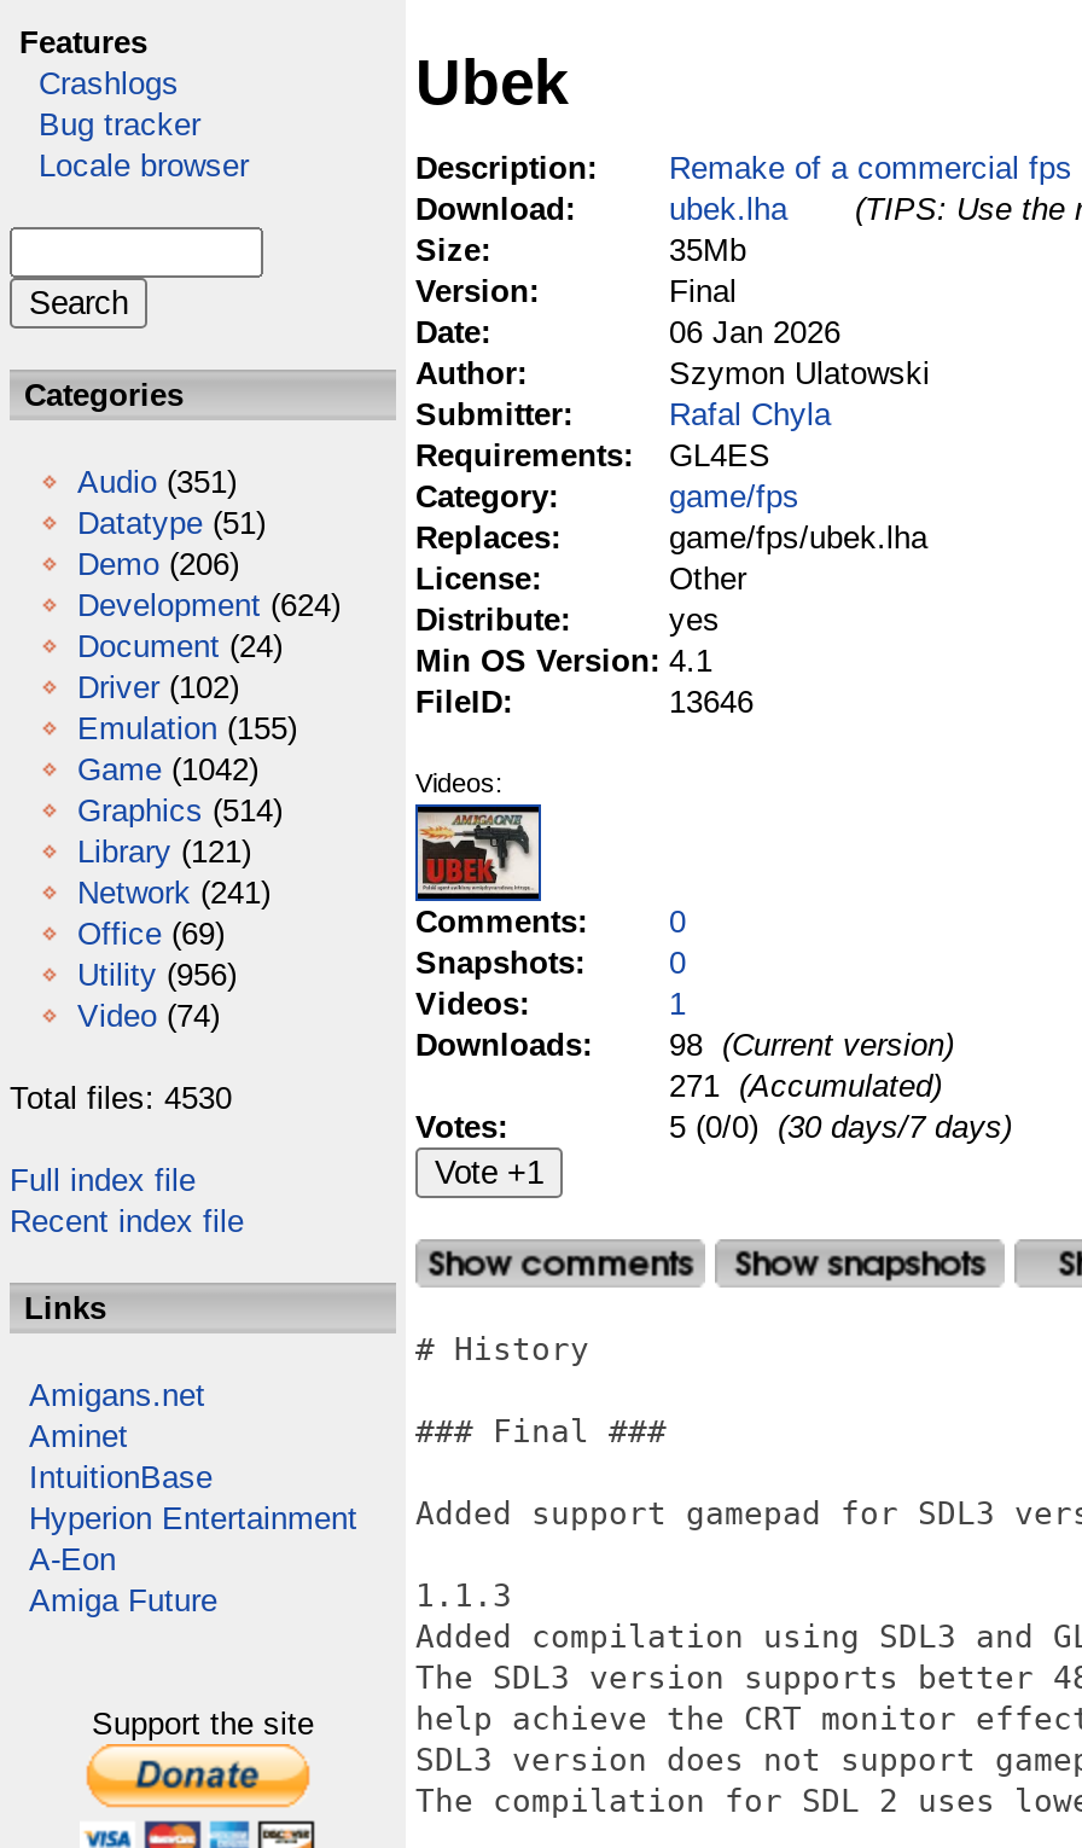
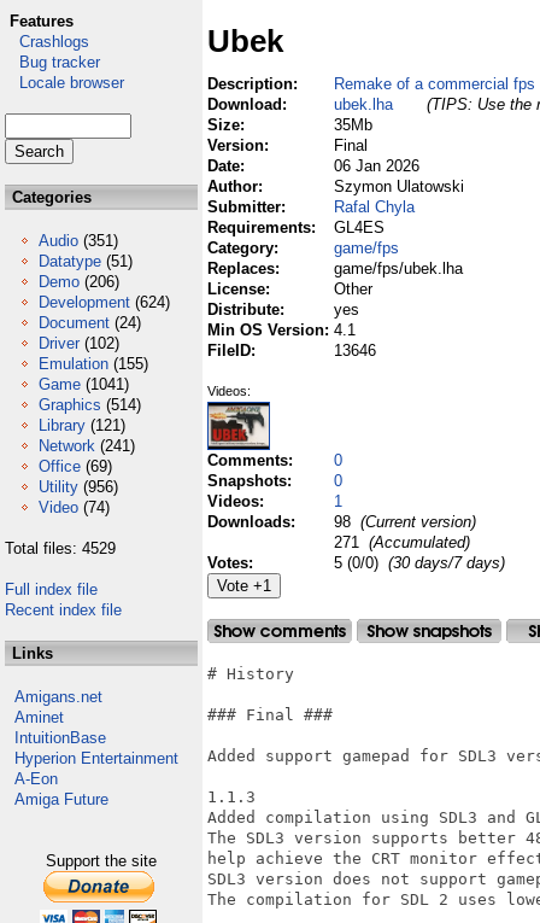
- Game (1042)
+ Game (1041)

- Total files: 4530
+ Total files: 4529
